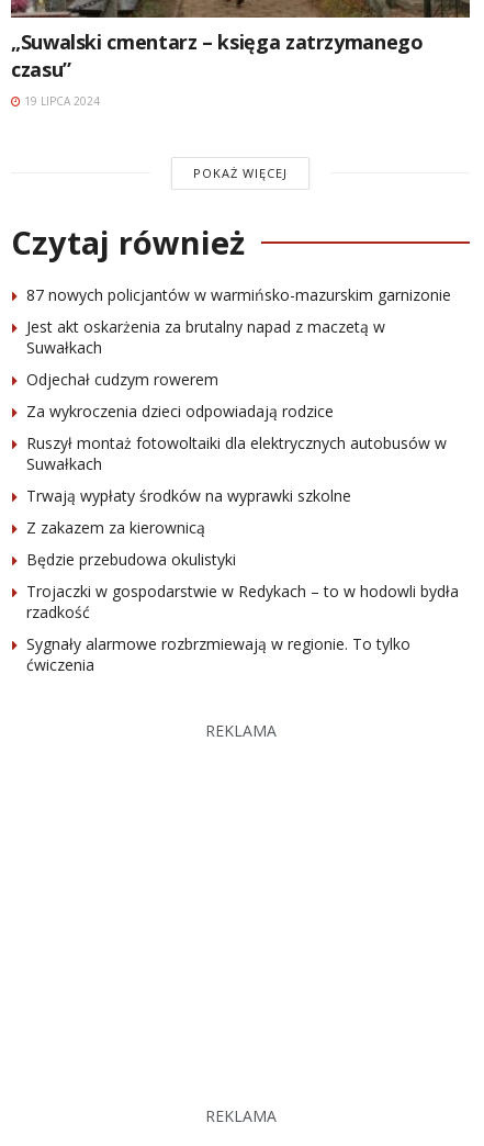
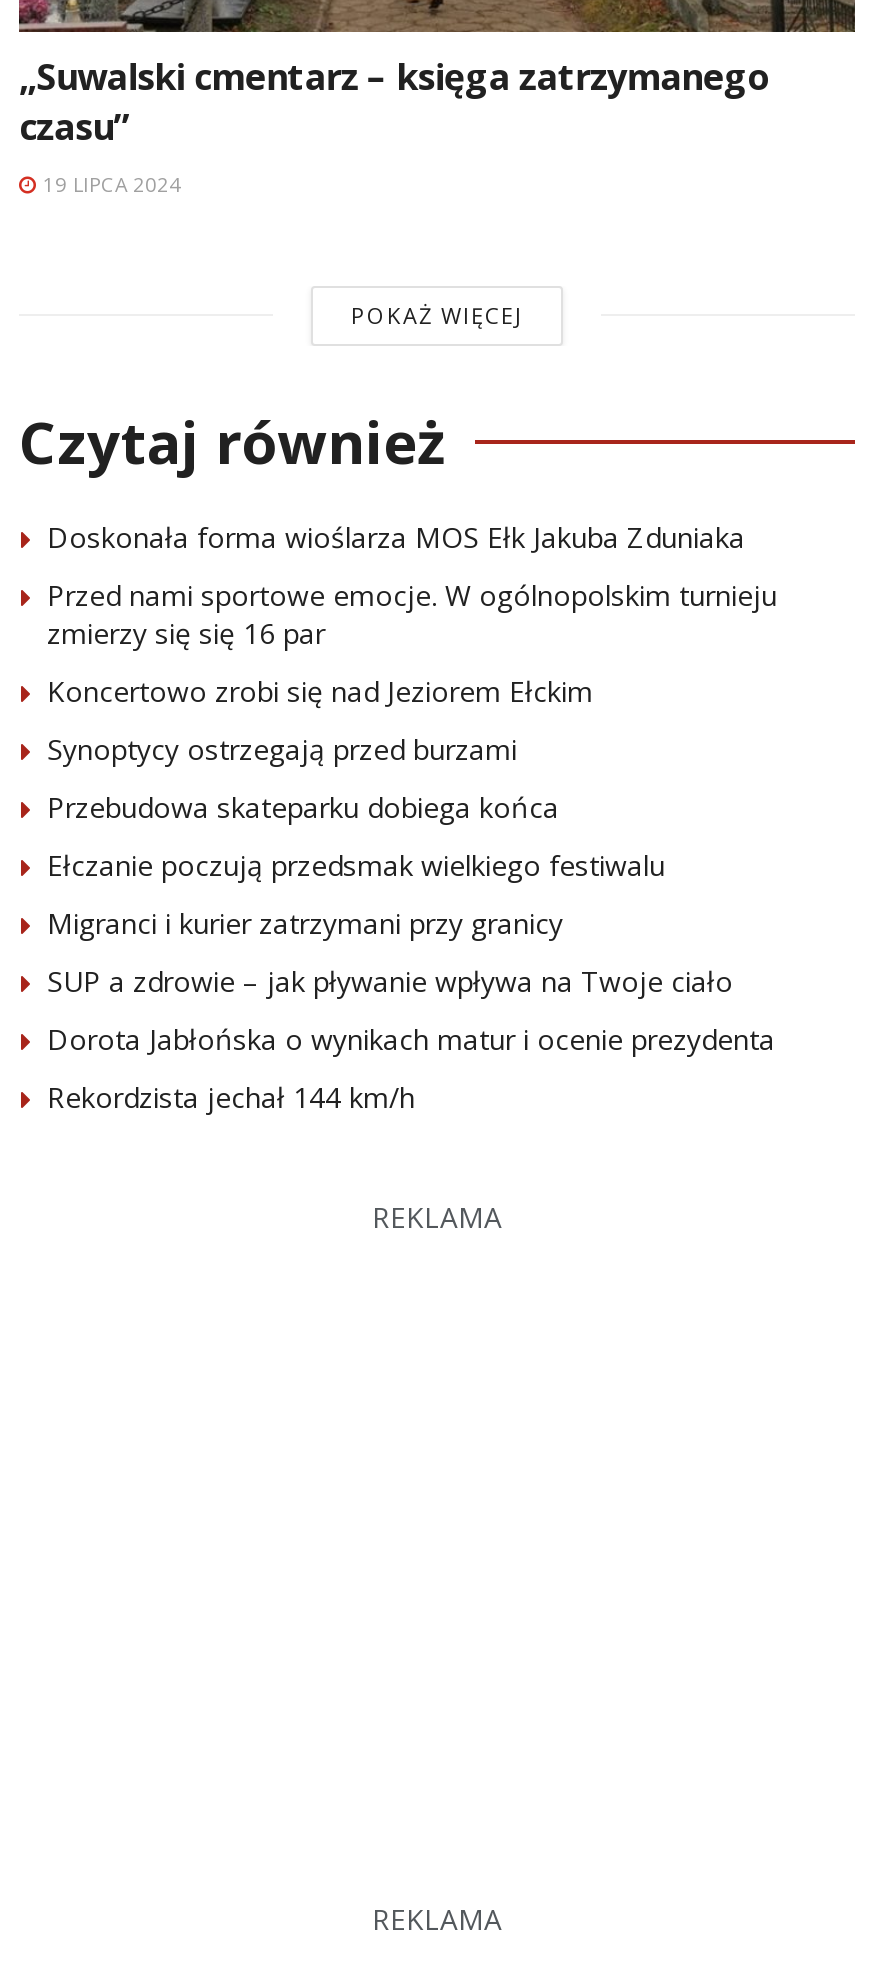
- 87 nowych policjantów w warmińsko-mazurskim garnizonie
+ Doskonała forma wioślarza MOS Ełk Jakuba Zduniaka

- Jest akt oskarżenia za brutalny napad z maczetą w
- Suwałkach
+ Przed nami sportowe emocje. W ogólnopolskim turnieju
+ zmierzy się się 16 par

- Odjechał cudzym rowerem
+ Koncertowo zrobi się nad Jeziorem Ełckim

- Za wykroczenia dzieci odpowiadają rodzice
+ Synoptycy ostrzegają przed burzami

- Ruszył montaż fotowoltaiki dla elektrycznych autobusów w
- Suwałkach
+ Przebudowa skateparku dobiega końca

- Trwają wypłaty środków na wyprawki szkolne
+ Ełczanie poczują przedsmak wielkiego festiwalu

- Z zakazem za kierownicą
+ Migranci i kurier zatrzymani przy granicy

- Będzie przebudowa okulistyki
+ SUP a zdrowie – jak pływanie wpływa na Twoje ciało

- Trojaczki w gospodarstwie w Redykach – to w hodowli bydła
- rzadkość
+ Dorota Jabłońska o wynikach matur i ocenie prezydenta

- Sygnały alarmowe rozbrzmiewają w regionie. To tylko
- ćwiczenia
+ Rekordzista jechał 144 km/h
